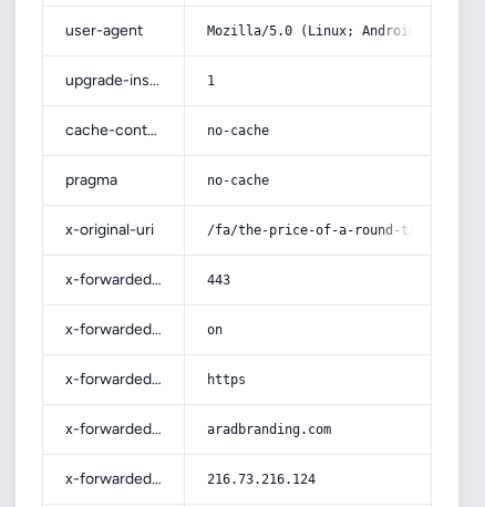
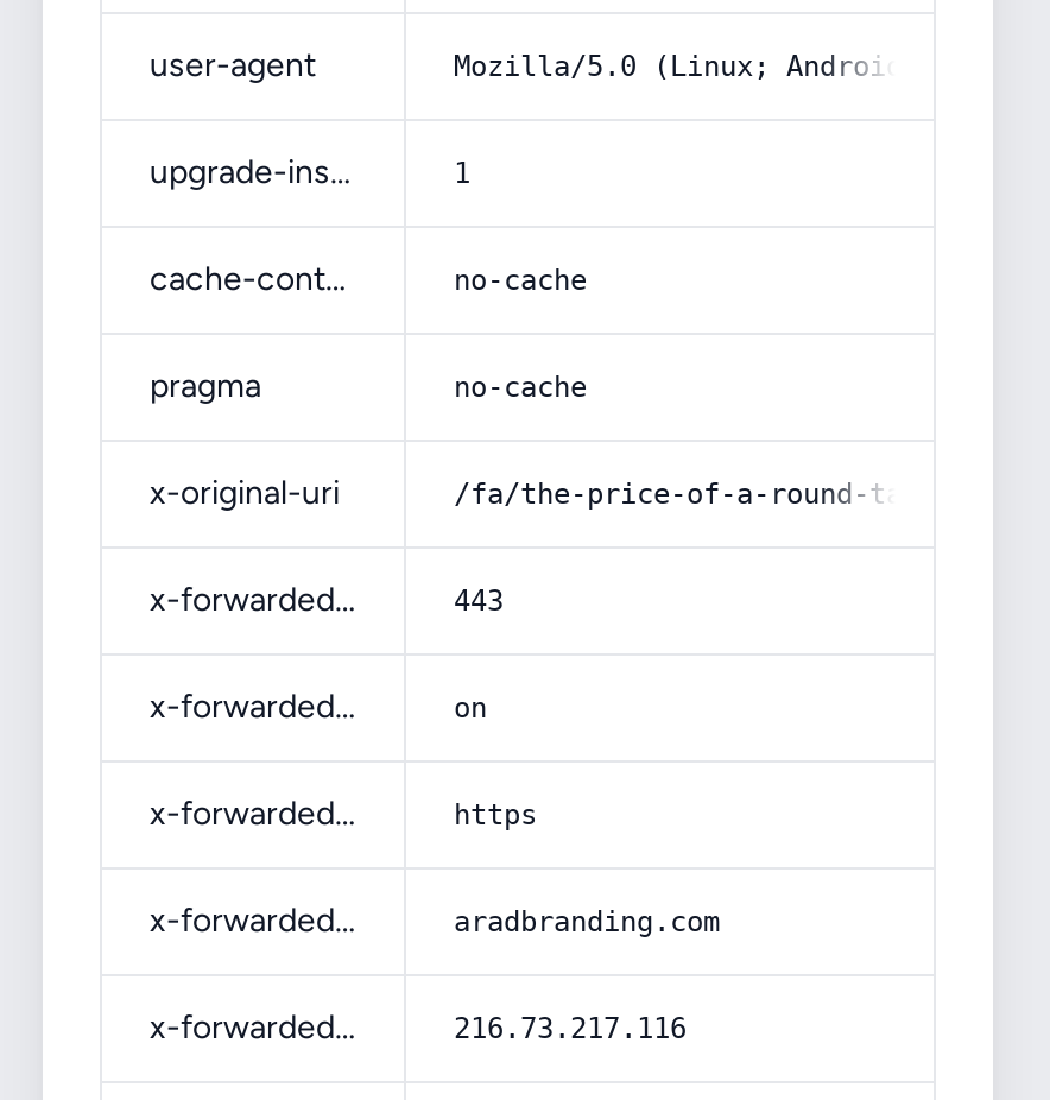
- 216.73.216.124
+ 216.73.217.116
